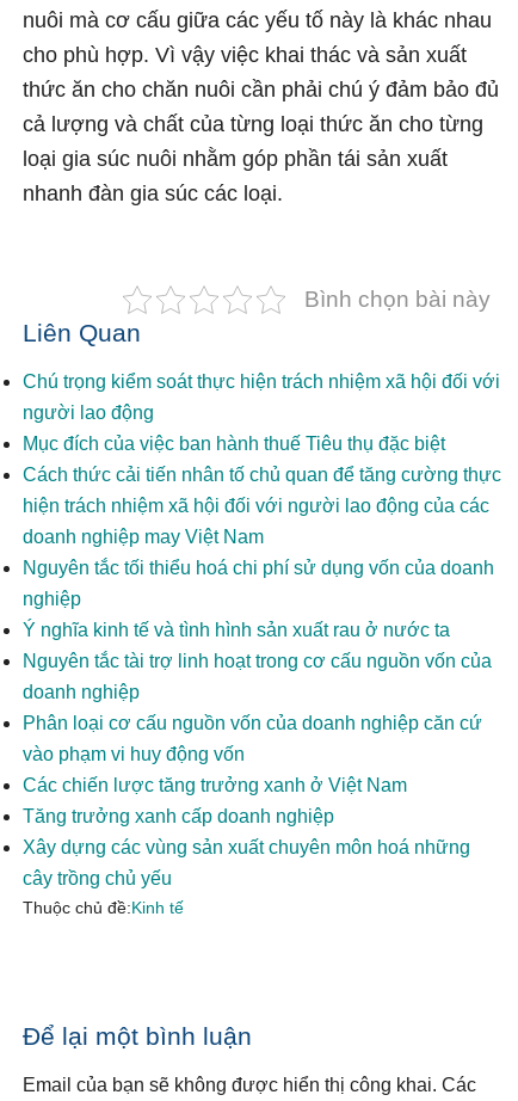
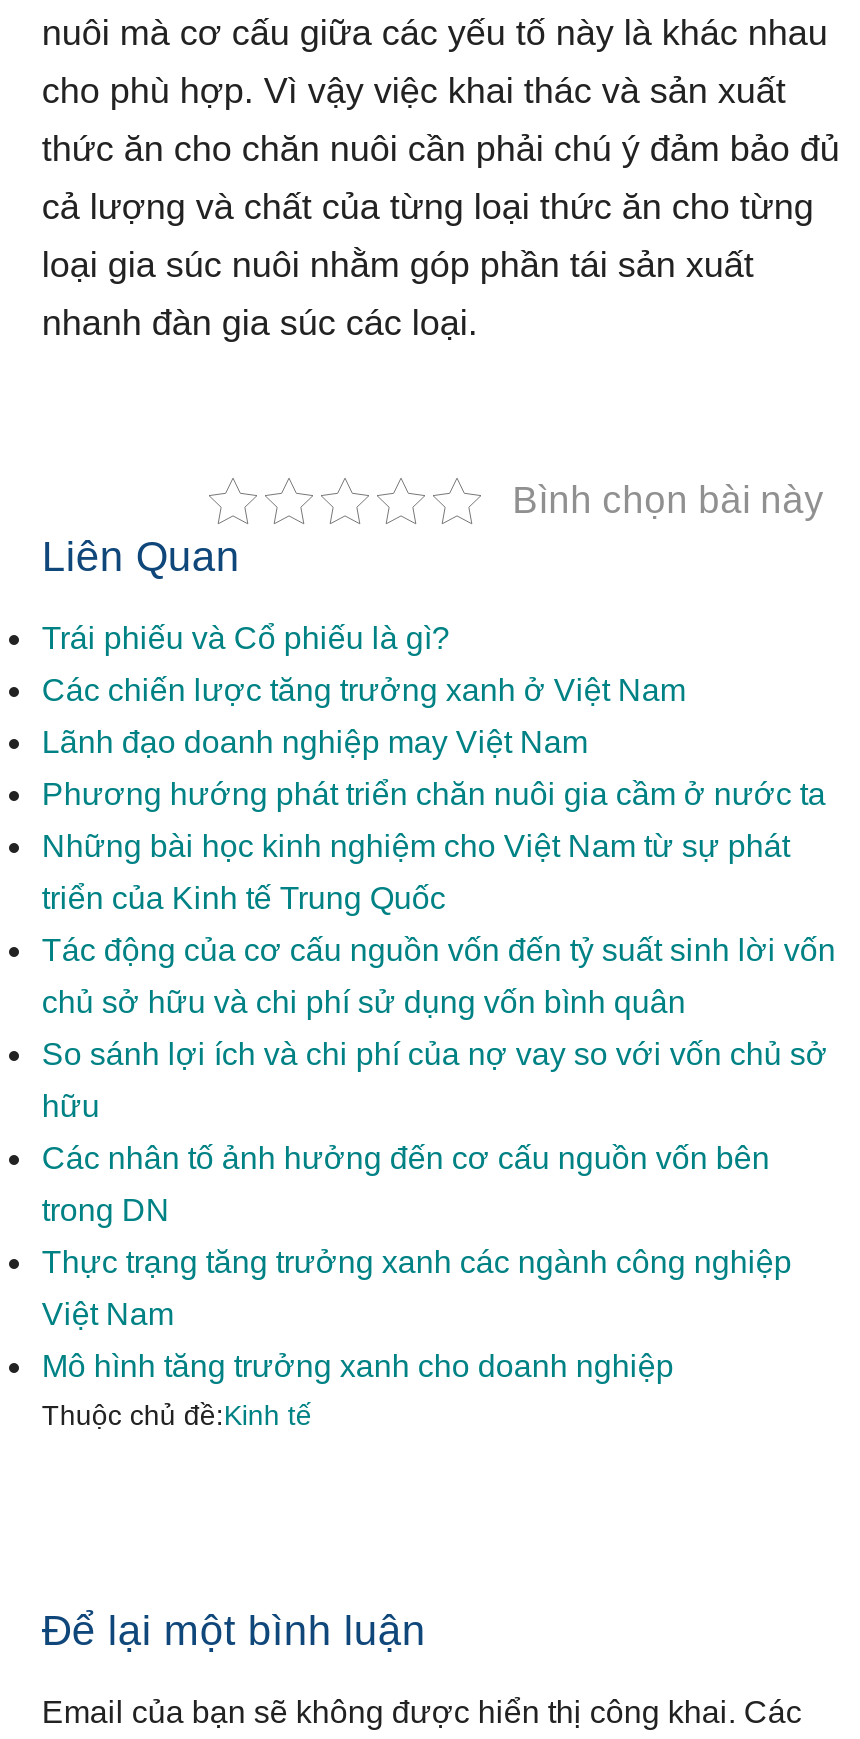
- Chú trọng kiểm soát thực hiện trách nhiệm xã hội đối với
- người lao động
- Mục đích của việc ban hành thuế Tiêu thụ đặc biệt
- Cách thức cải tiến nhân tố chủ quan để tăng cường thực
- hiện trách nhiệm xã hội đối với người lao động của các
- doanh nghiệp may Việt Nam
- Nguyên tắc tối thiểu hoá chi phí sử dụng vốn của doanh
- nghiệp
- Ý nghĩa kinh tế và tình hình sản xuất rau ở nước ta
- Nguyên tắc tài trợ linh hoạt trong cơ cấu nguồn vốn của
- doanh nghiệp
- Phân loại cơ cấu nguồn vốn của doanh nghiệp căn cứ
- vào phạm vi huy động vốn
+ Trái phiếu và Cổ phiếu là gì?

moved up: Các chiến lược tăng trưởng xanh ở Việt Nam

- Tăng trưởng xanh cấp doanh nghiệp
- Xây dựng các vùng sản xuất chuyên môn hoá những
- cây trồng chủ yếu
+ Lãnh đạo doanh nghiệp may Việt Nam
+ Phương hướng phát triển chăn nuôi gia cầm ở nước ta
+ Những bài học kinh nghiệm cho Việt Nam từ sự phát
+ triển của Kinh tế Trung Quốc
+ Tác động của cơ cấu nguồn vốn đến tỷ suất sinh lời vốn
+ chủ sở hữu và chi phí sử dụng vốn bình quân
+ So sánh lợi ích và chi phí của nợ vay so với vốn chủ sở
+ hữu
+ Các nhân tố ảnh hưởng đến cơ cấu nguồn vốn bên
+ trong DN
+ Thực trạng tăng trưởng xanh các ngành công nghiệp
+ Việt Nam
+ Mô hình tăng trưởng xanh cho doanh nghiệp
